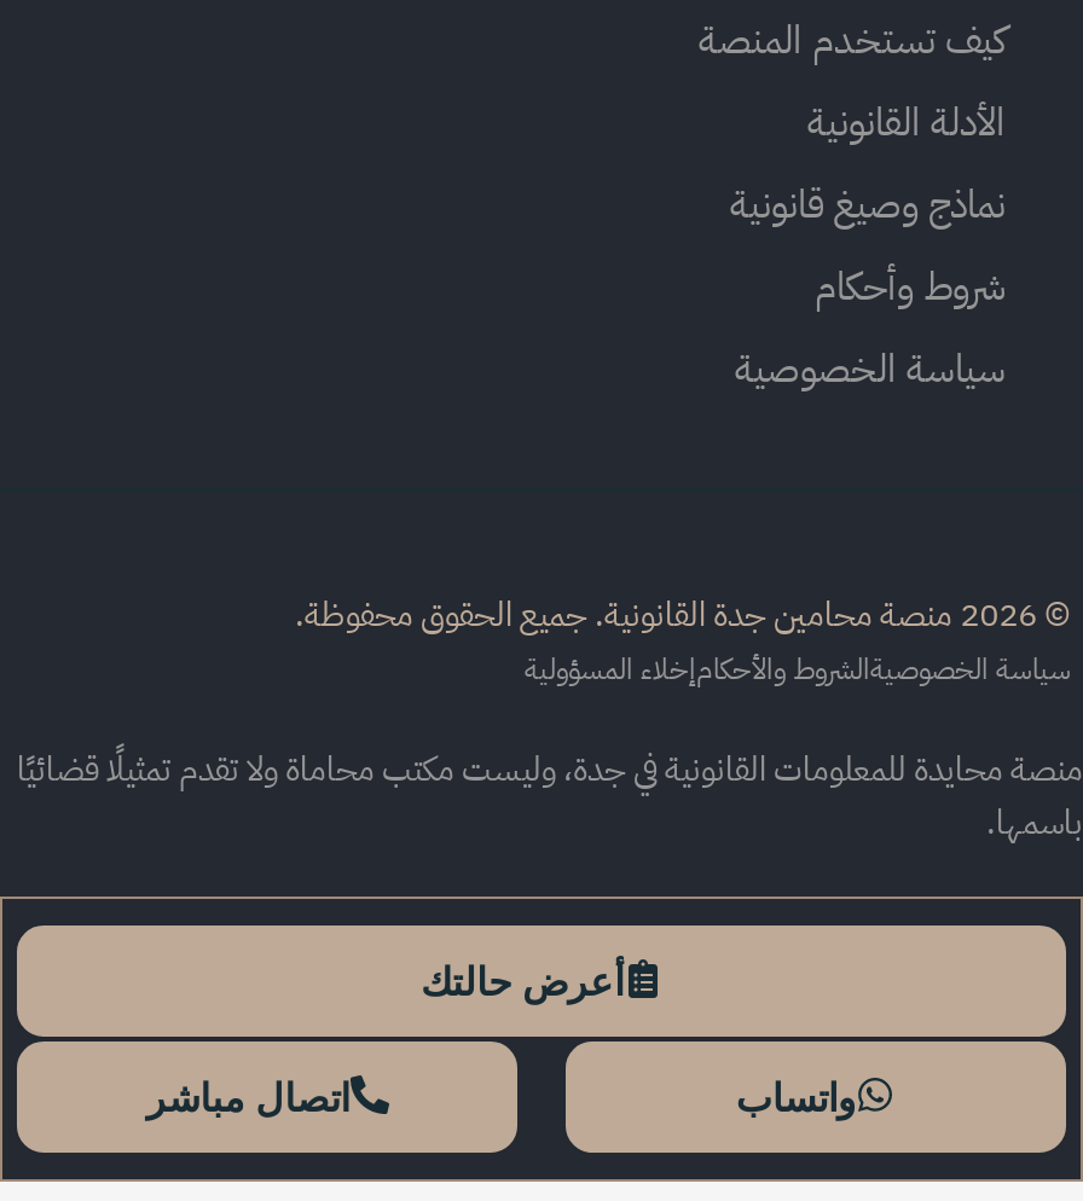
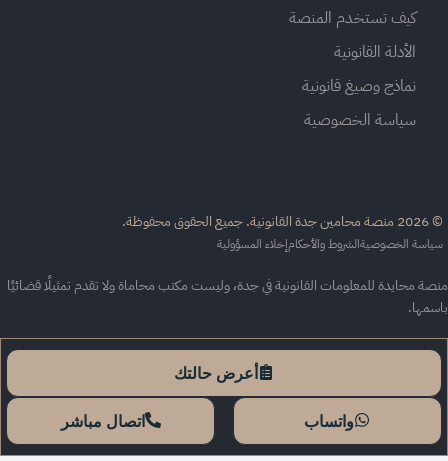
- شروط وأحكام
